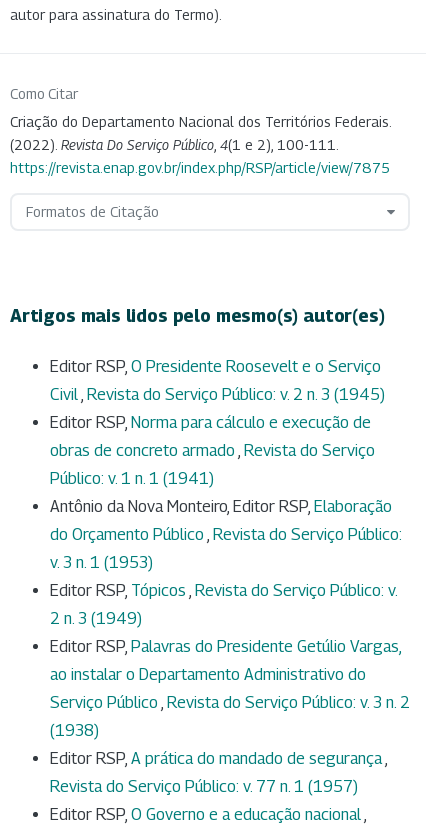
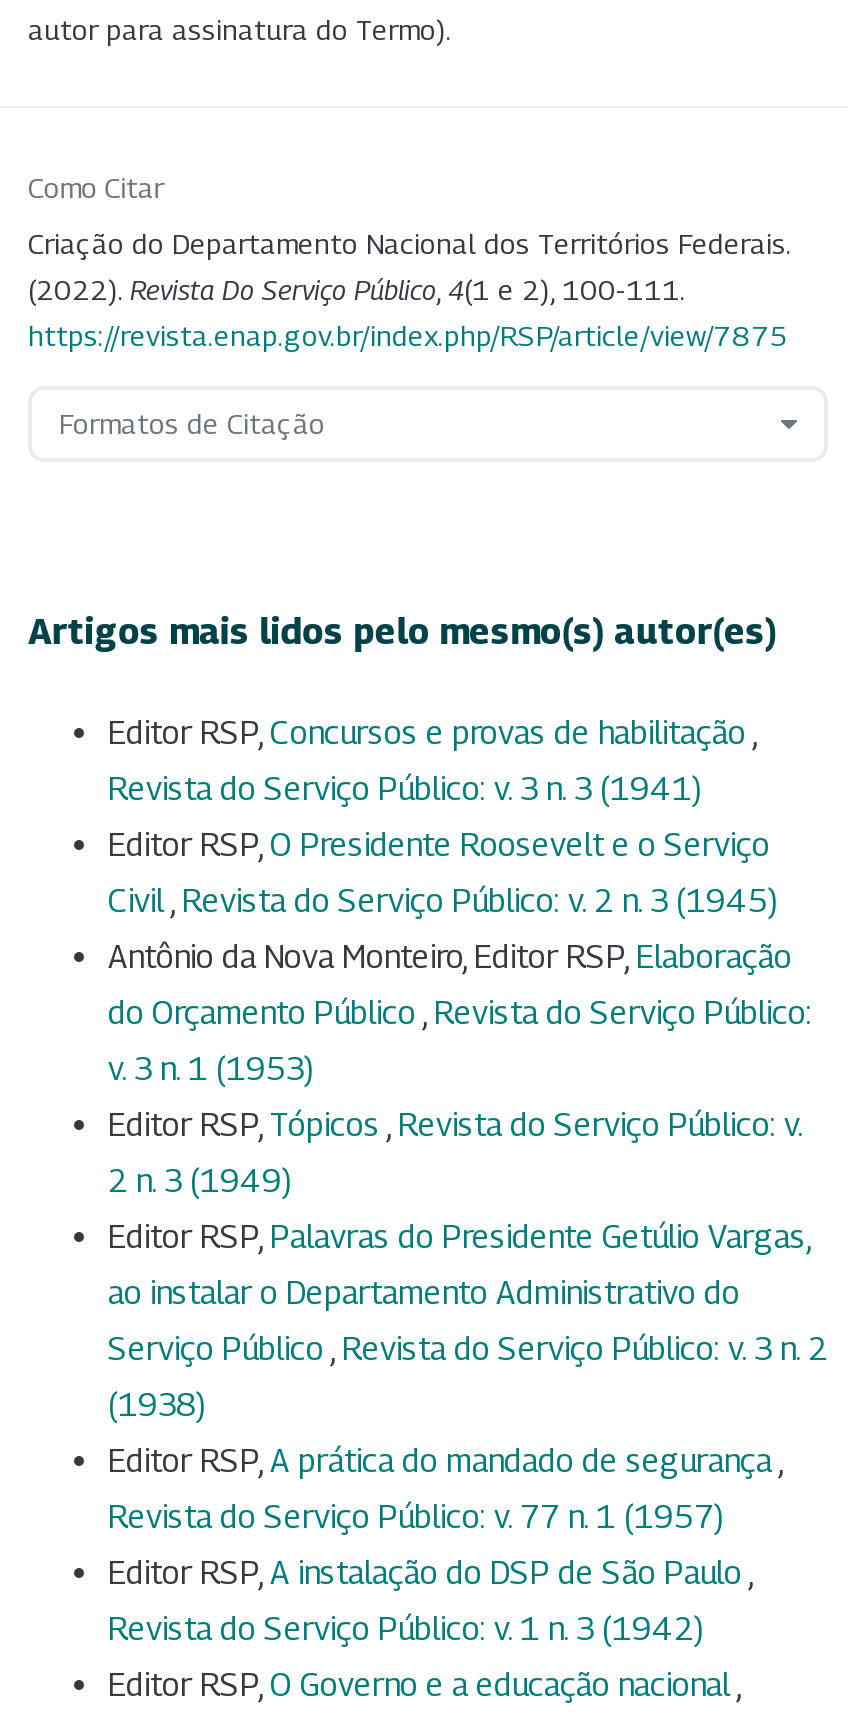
+ Editor RSP, Concursos e provas de habilitação
+ Revista do Serviço Público: v. 3 n. 3 (1941)

moved down: Editor RSP, O Presidente Roosevelt e o Serviço | Civil, Revista do Serviço Público: v. 2 n. 3 (1945)

- Editor RSP, Norma para cálculo e execução de
- obras de concreto armado, Revista do Serviço
- Público: v. 1 n. 1 (1941)

moved up: Antônio da Nova Monteiro, Editor RSP, Elaboração | do Orçamento Público, Revista do Serviço Público: | v. 3 n. 1 (1953) | ... | Editor RSP, A prática do mandado de segurança | Revista do Serviço Público: v. 77 n. 1 (1957)

+ Editor RSP, A instalação do DSP de São Paulo
+ Revista do Serviço Público: v. 1 n. 3 (1942)
